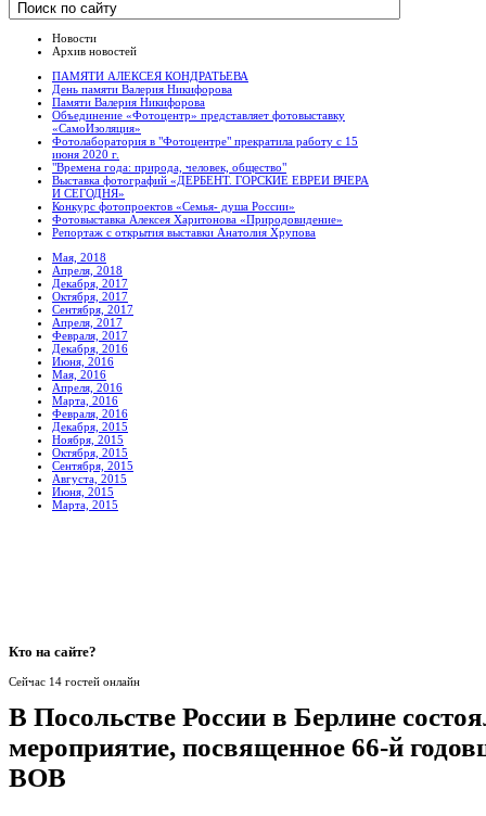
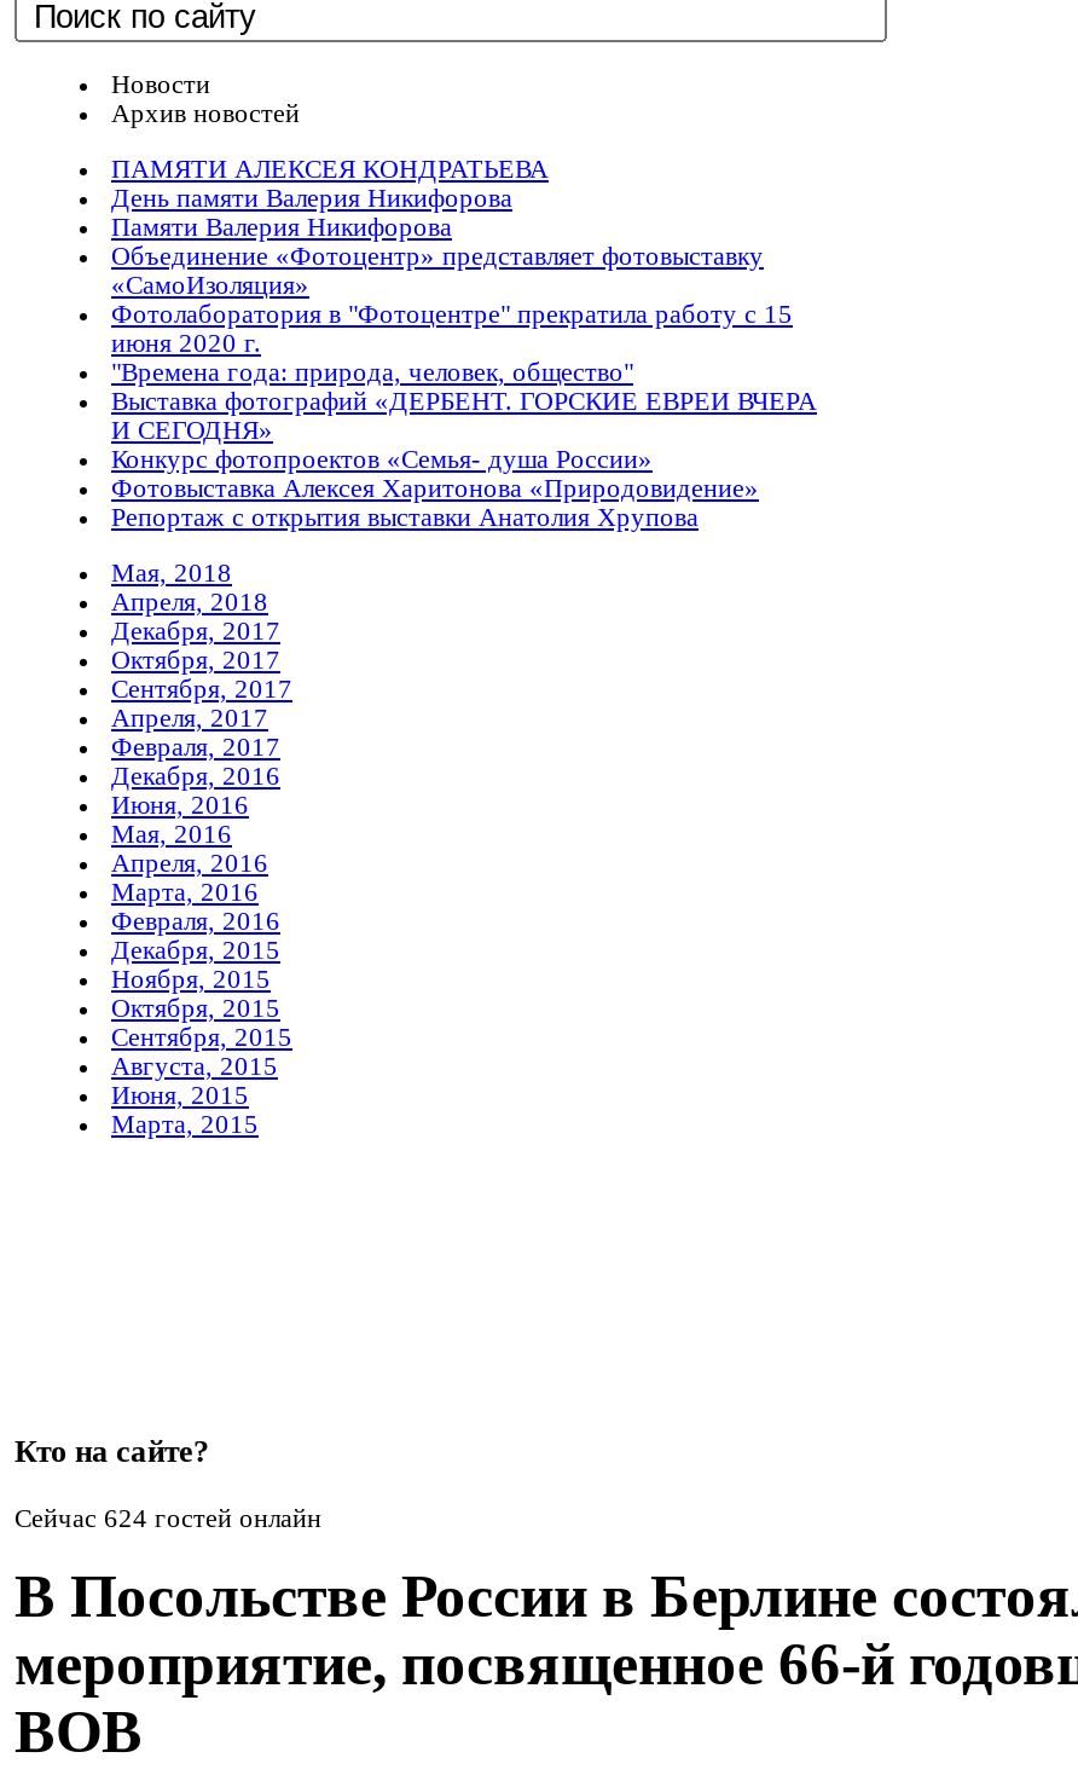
- Сейчас 14 гостей онлайн
+ Сейчас 624 гостей онлайн
